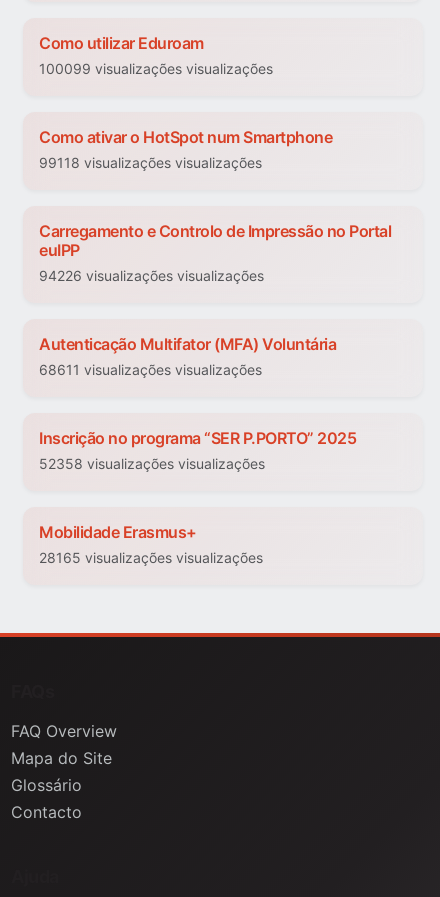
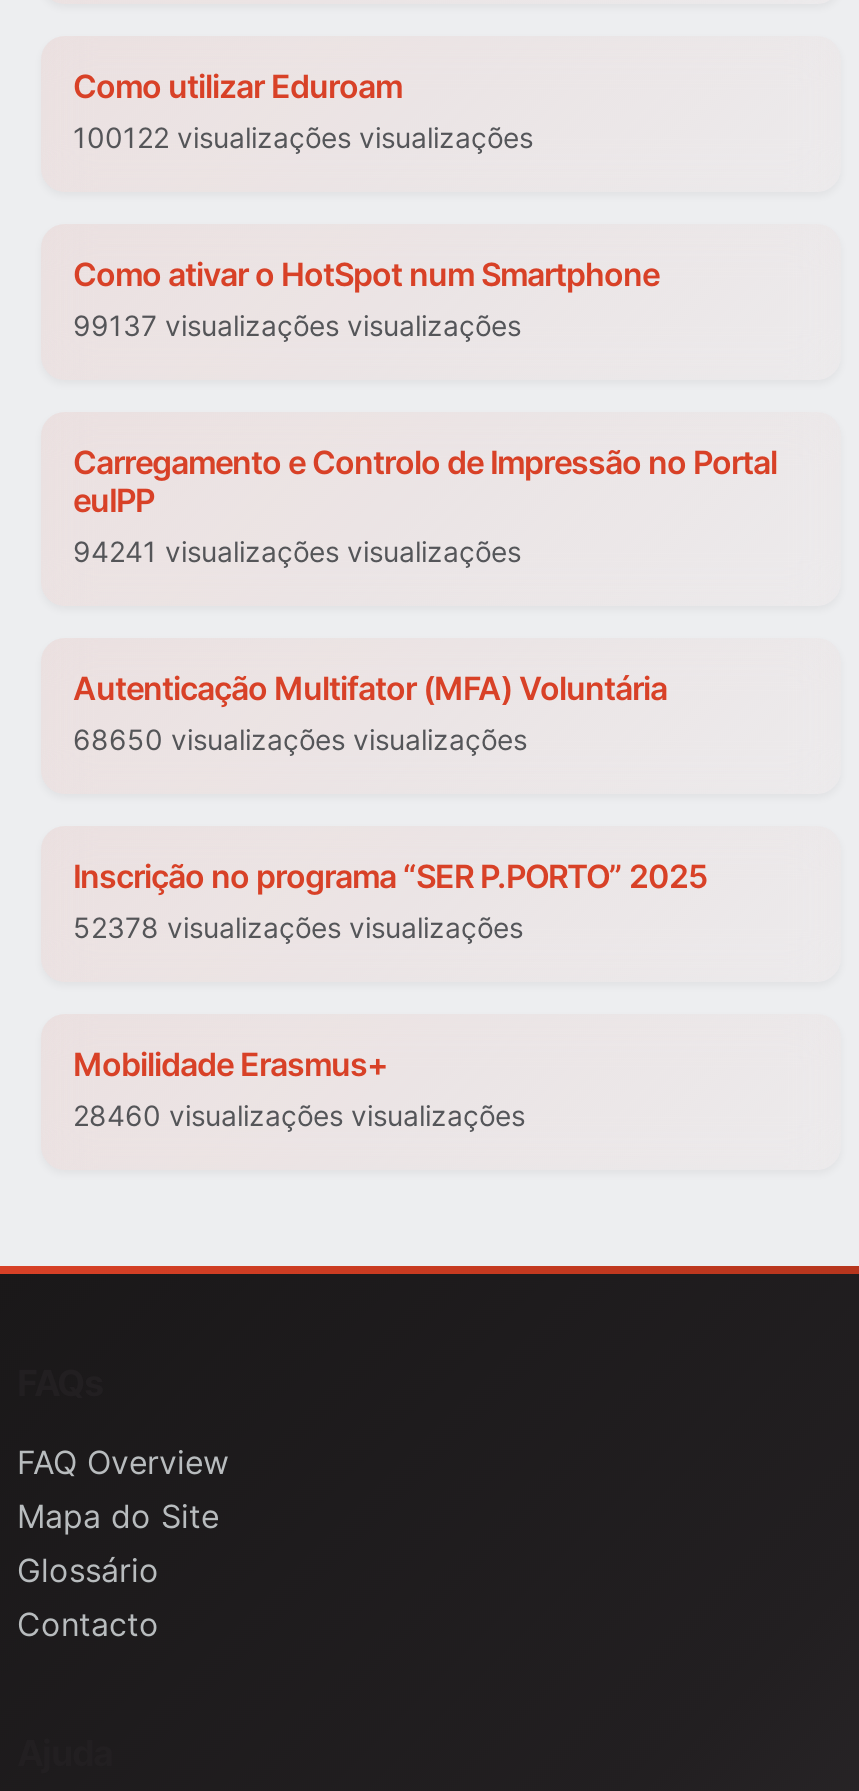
- 100099 visualizações visualizações
+ 100122 visualizações visualizações

- 99118 visualizações visualizações
+ 99137 visualizações visualizações

- 94226 visualizações visualizações
+ 94241 visualizações visualizações

- 68611 visualizações visualizações
+ 68650 visualizações visualizações

- 52358 visualizações visualizações
+ 52378 visualizações visualizações

- 28165 visualizações visualizações
+ 28460 visualizações visualizações
